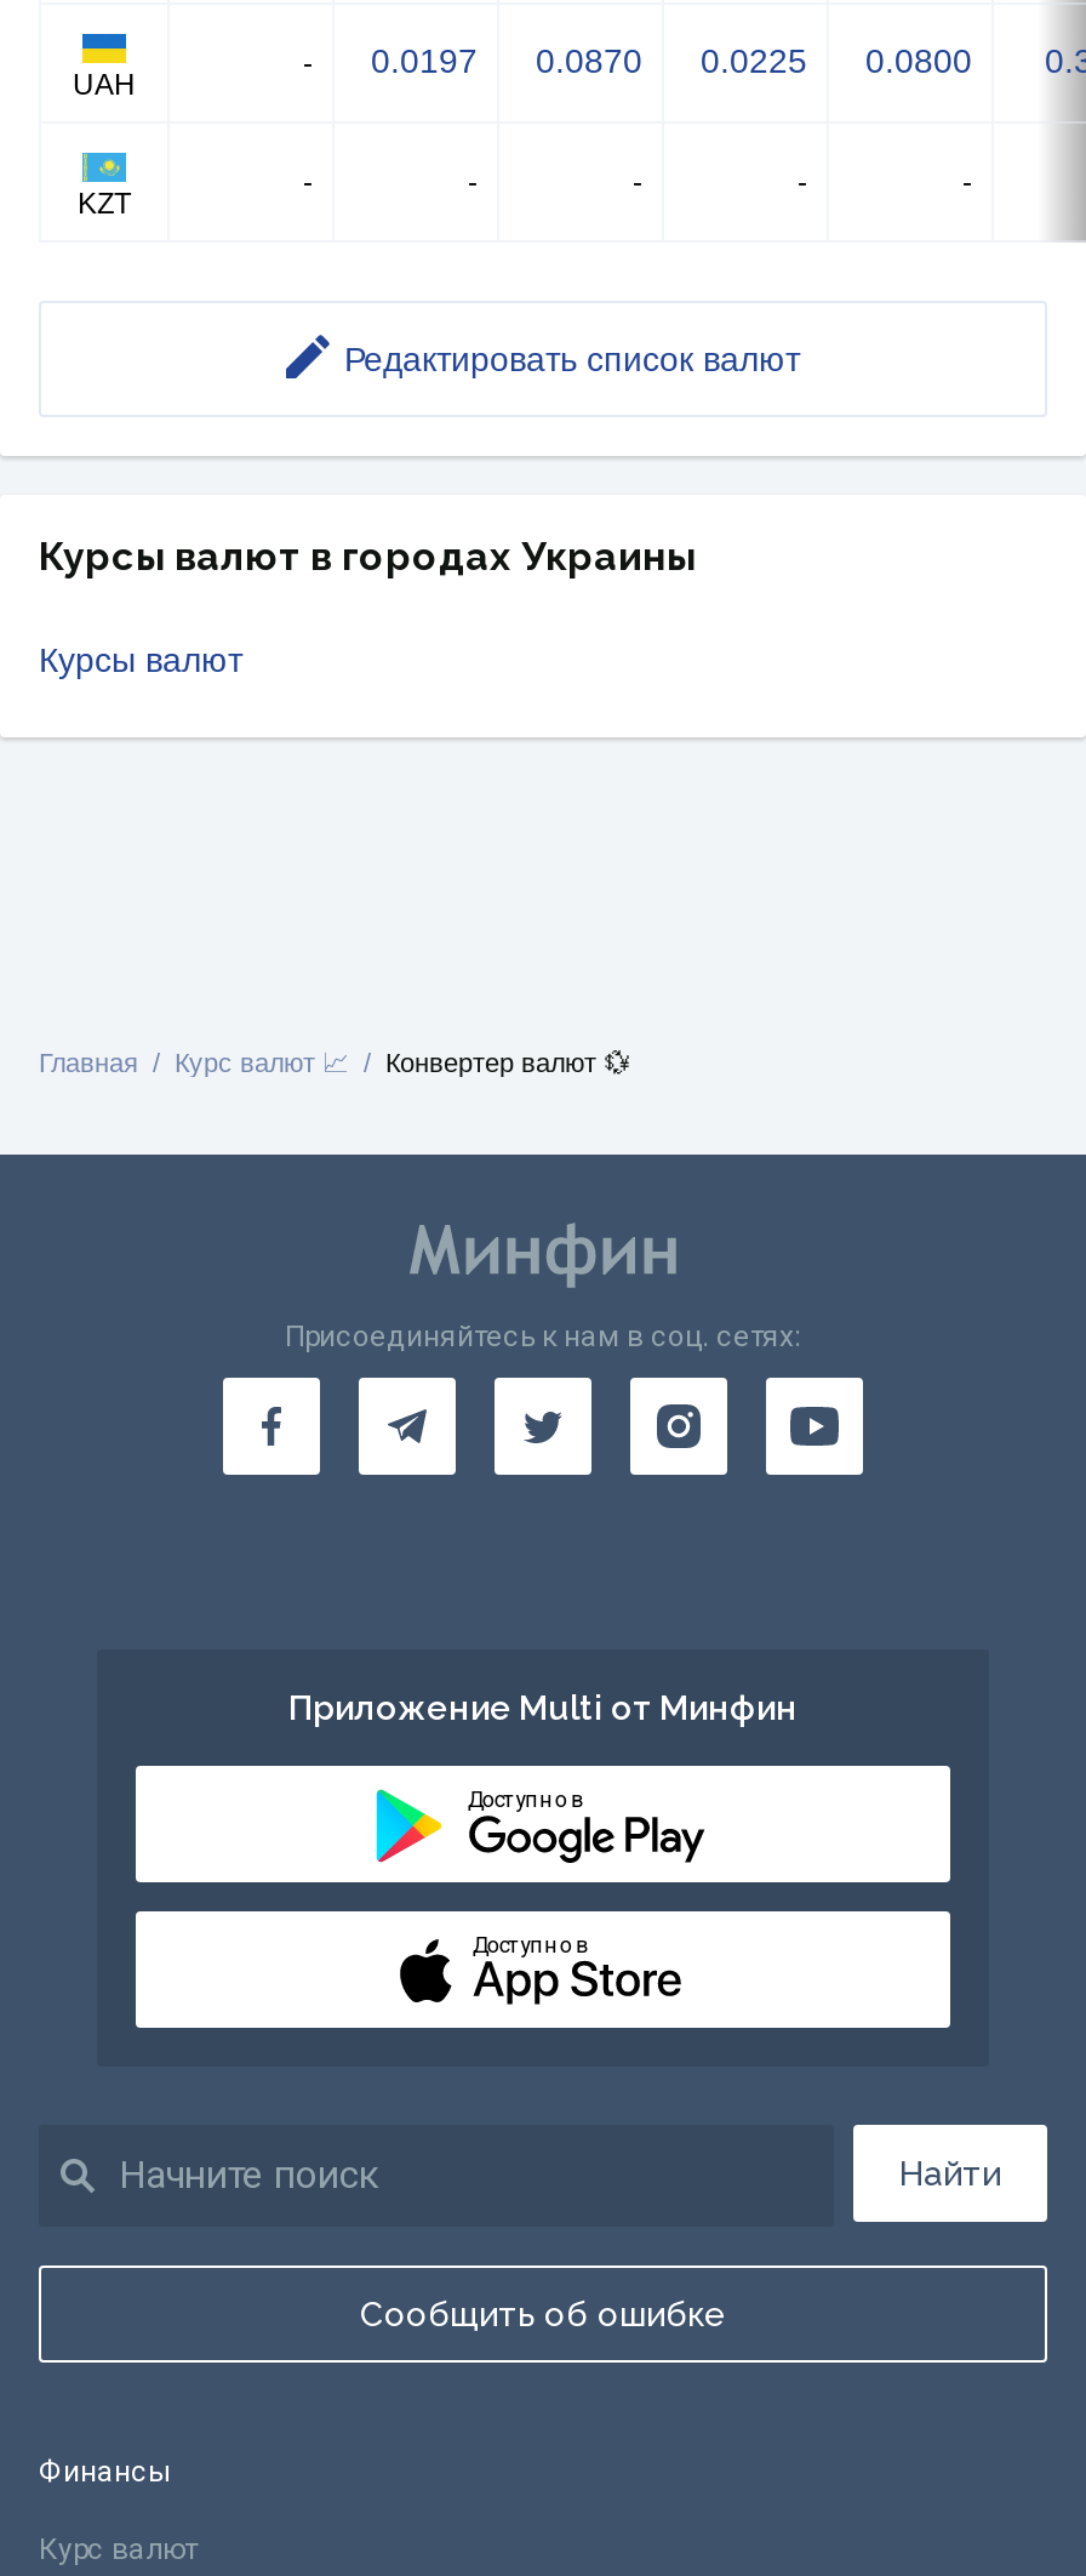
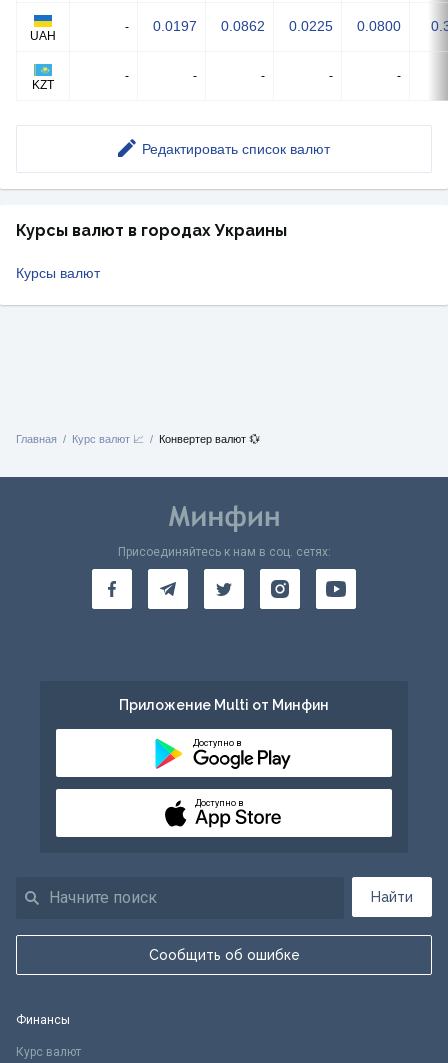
- 0.0870
+ 0.0862
